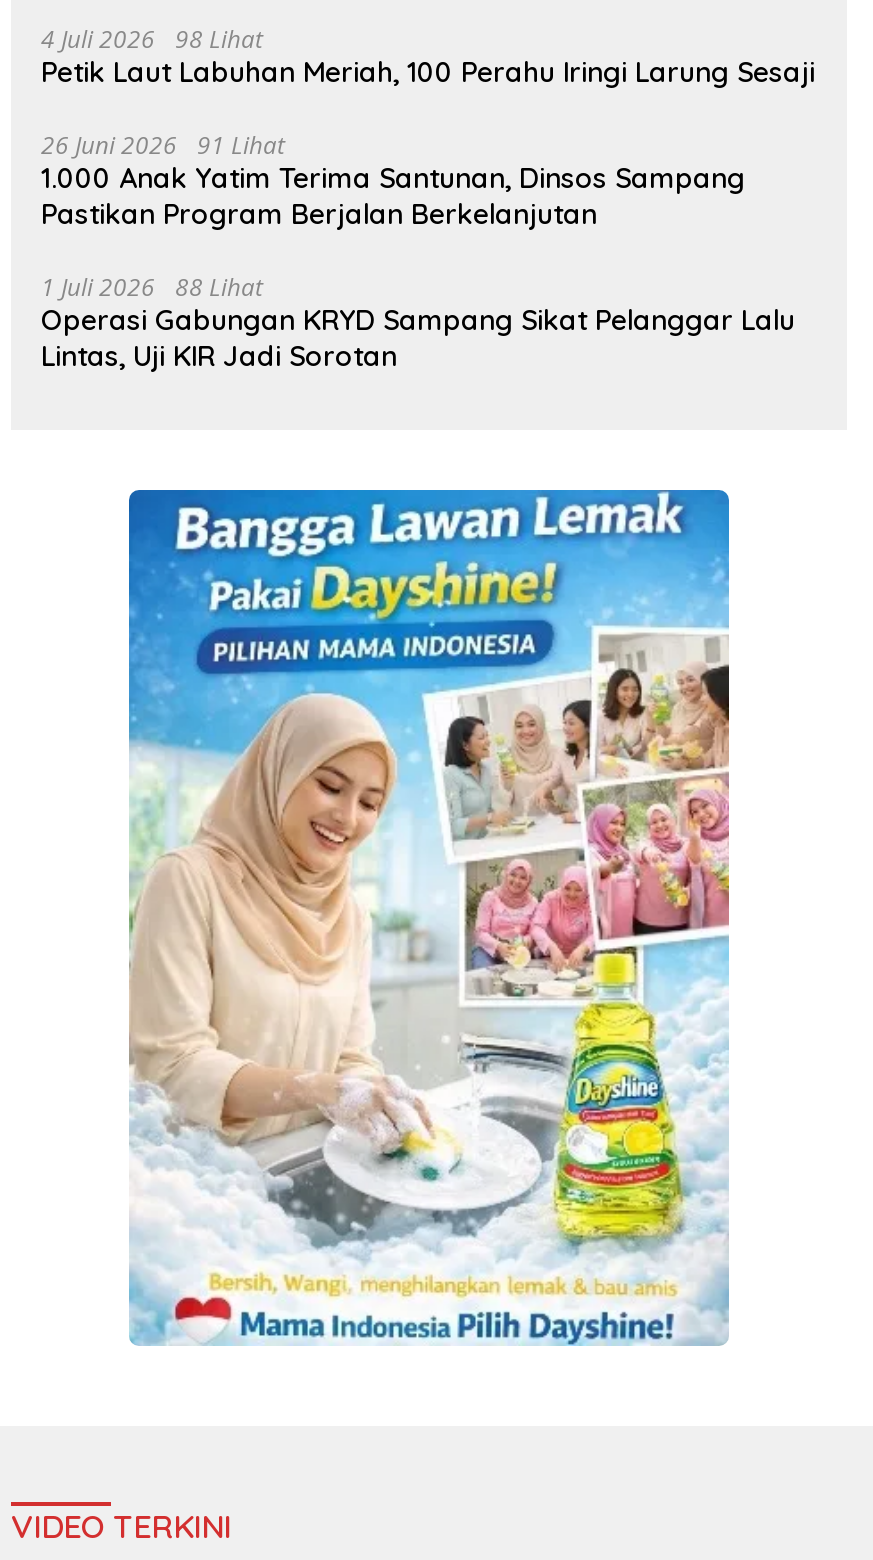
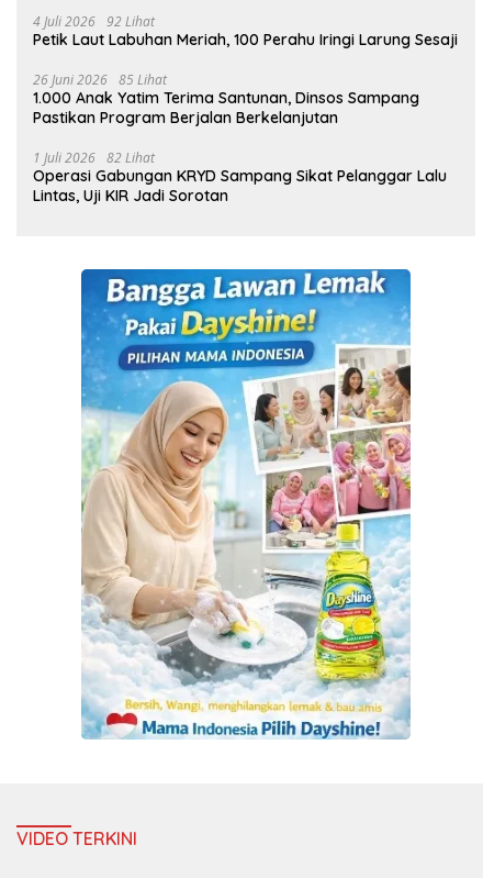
- 4 Juli 2026 98 Lihat
+ 4 Juli 2026 92 Lihat

- 26 Juni 2026 91 Lihat
+ 26 Juni 2026 85 Lihat

- 1 Juli 2026 88 Lihat
+ 1 Juli 2026 82 Lihat
